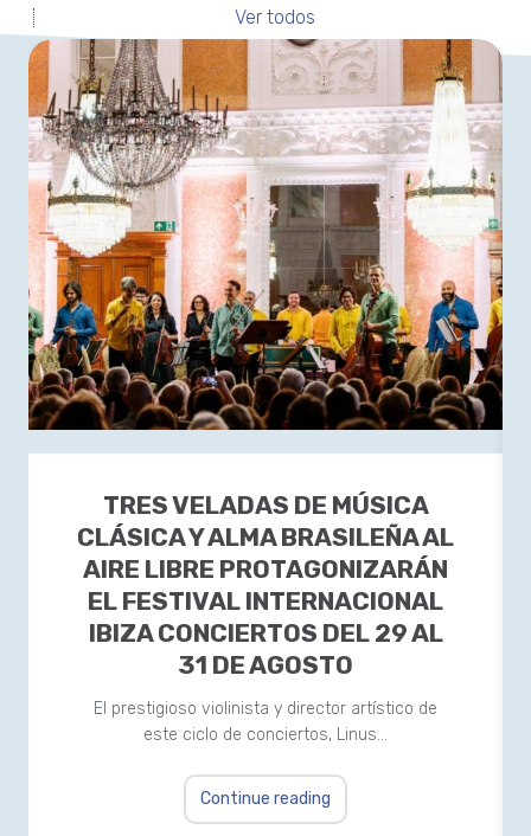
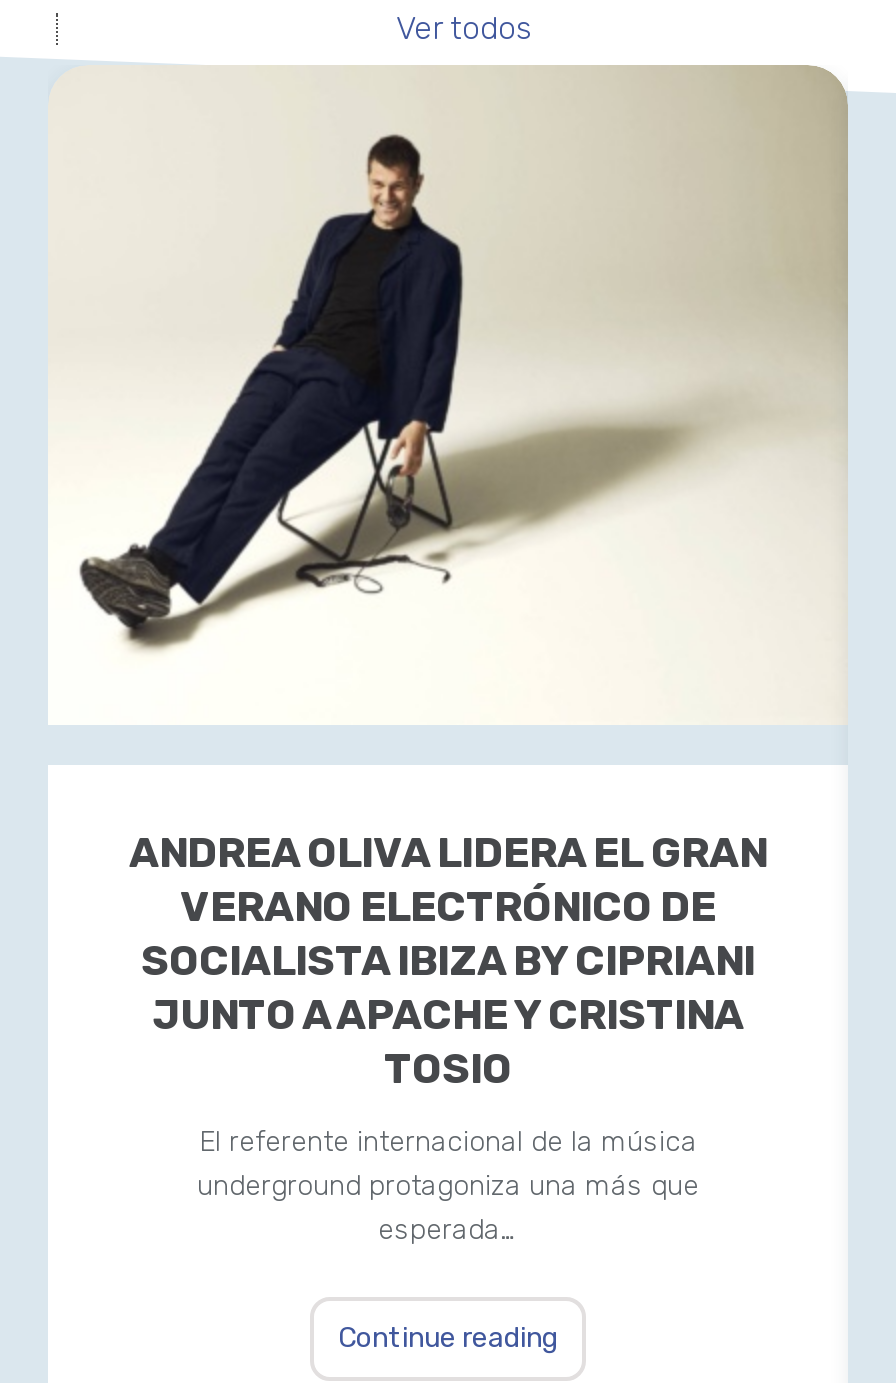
- [image]
+ [image]

- TRES VELADAS DE MÚSICA
- CLÁSICA Y ALMA BRASILEÑA AL
- AIRE LIBRE PROTAGONIZARÁN
- EL FESTIVAL INTERNACIONAL
- IBIZA CONCIERTOS DEL 29 AL
- 31 DE AGOSTO
+ ANDREA OLIVA LIDERA EL GRAN
+ VERANO ELECTRÓNICO DE
+ SOCIALISTA IBIZA BY CIPRIANI
+ JUNTO A APACHE Y CRISTINA
+ TOSIO

- El prestigioso violinista y director artístico de
- este ciclo de conciertos, Linus…
+ El referente internacional de la música
+ underground protagoniza una más que
+ esperada…
